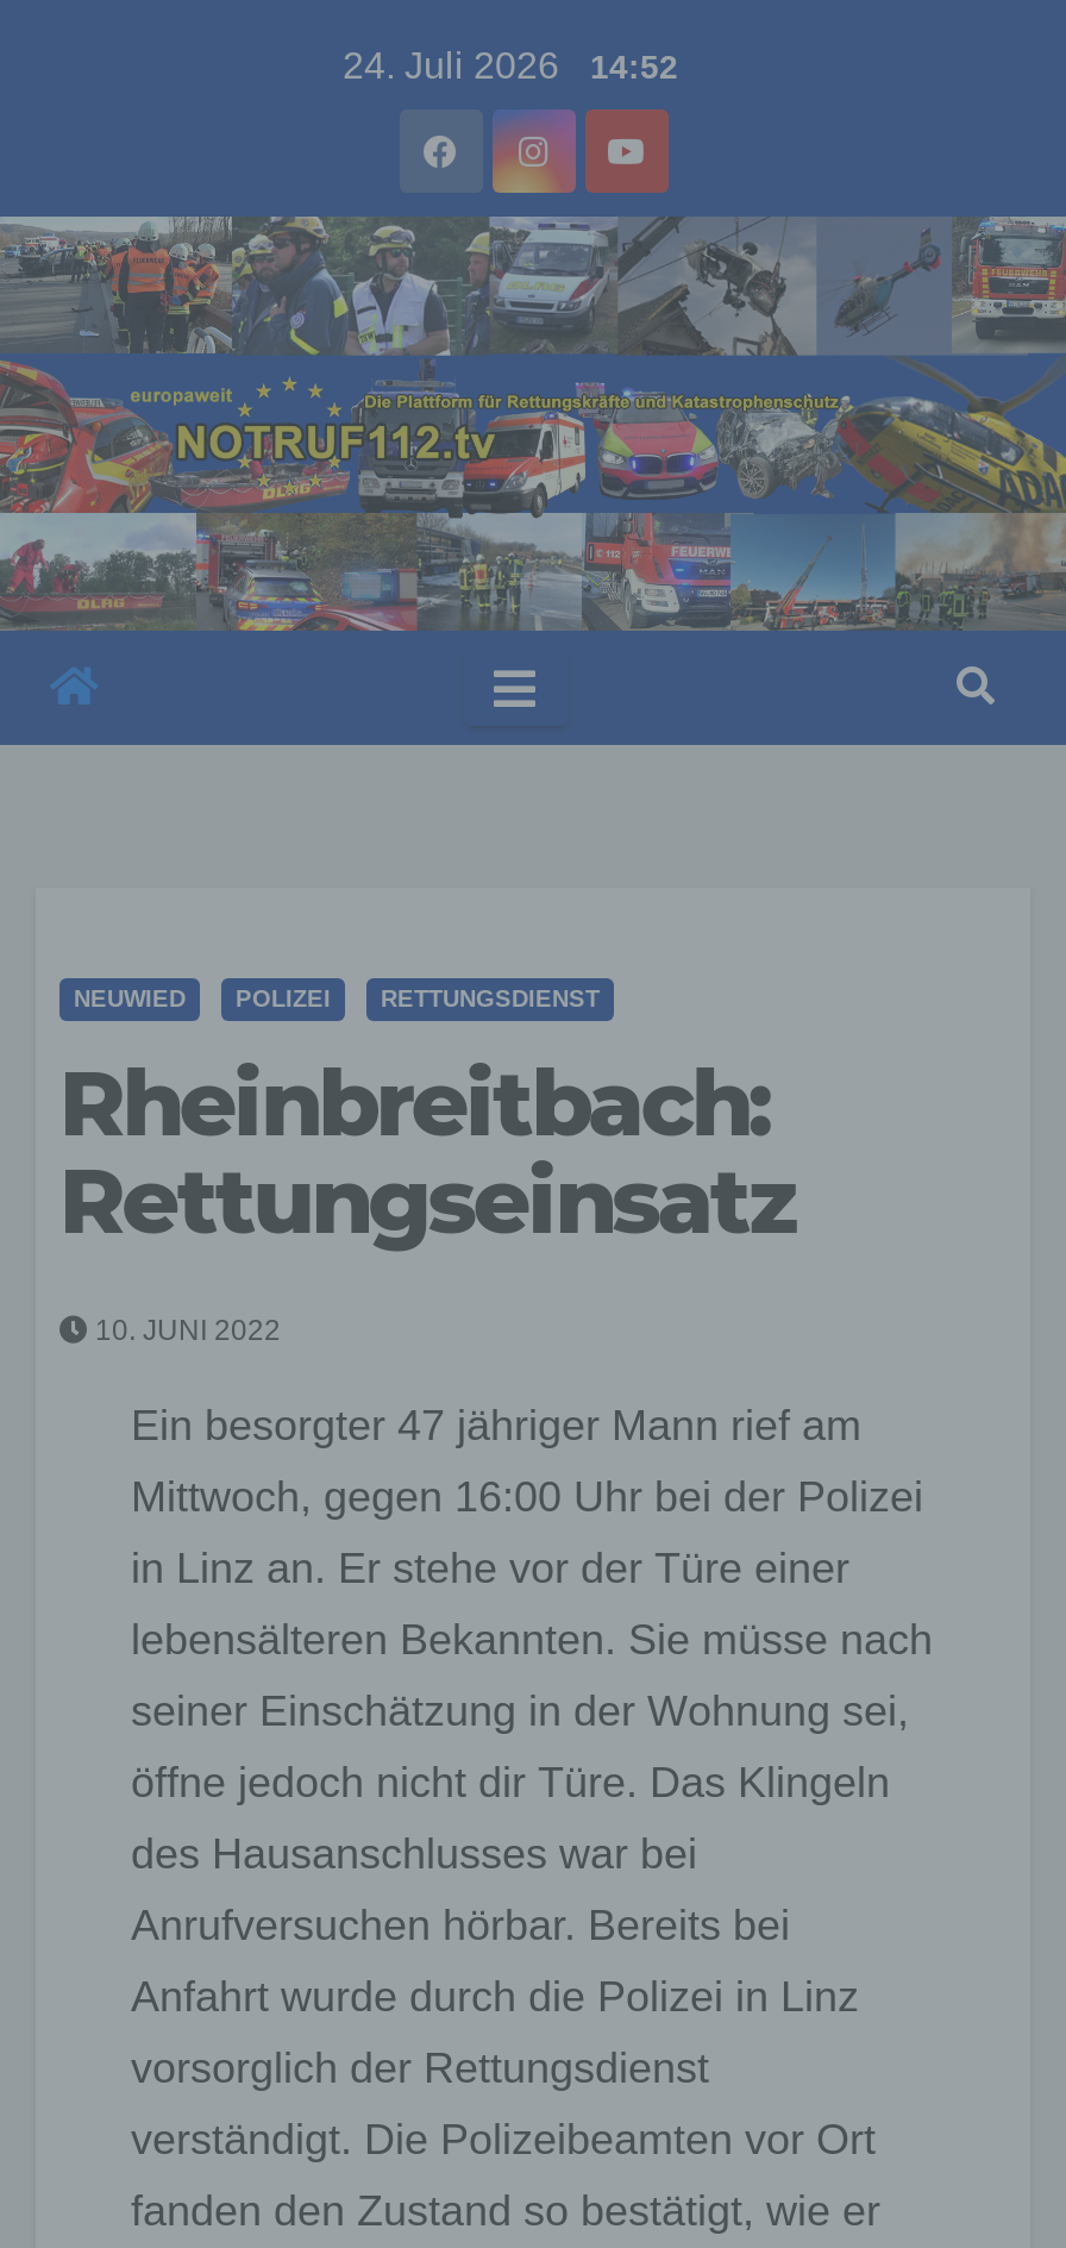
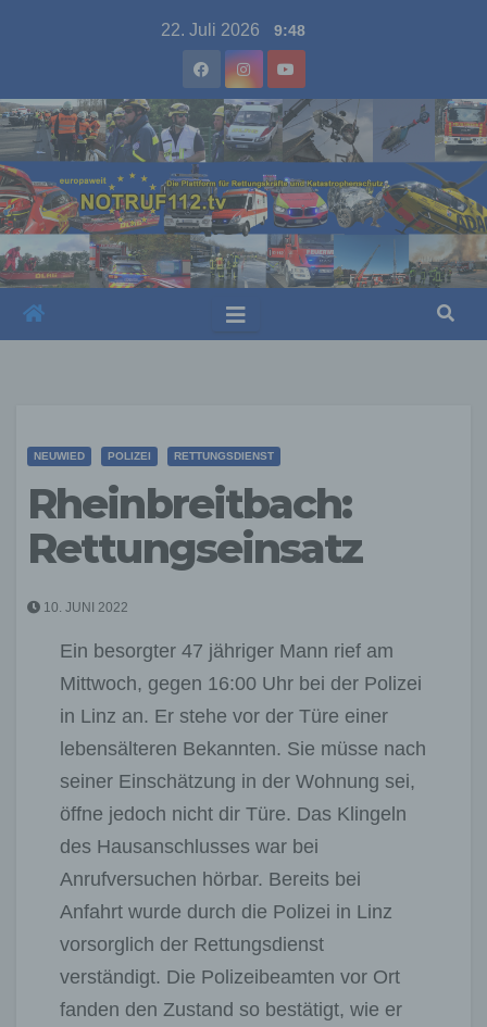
- 24. Juli 2026 14:52
+ 22. Juli 2026 9:48
